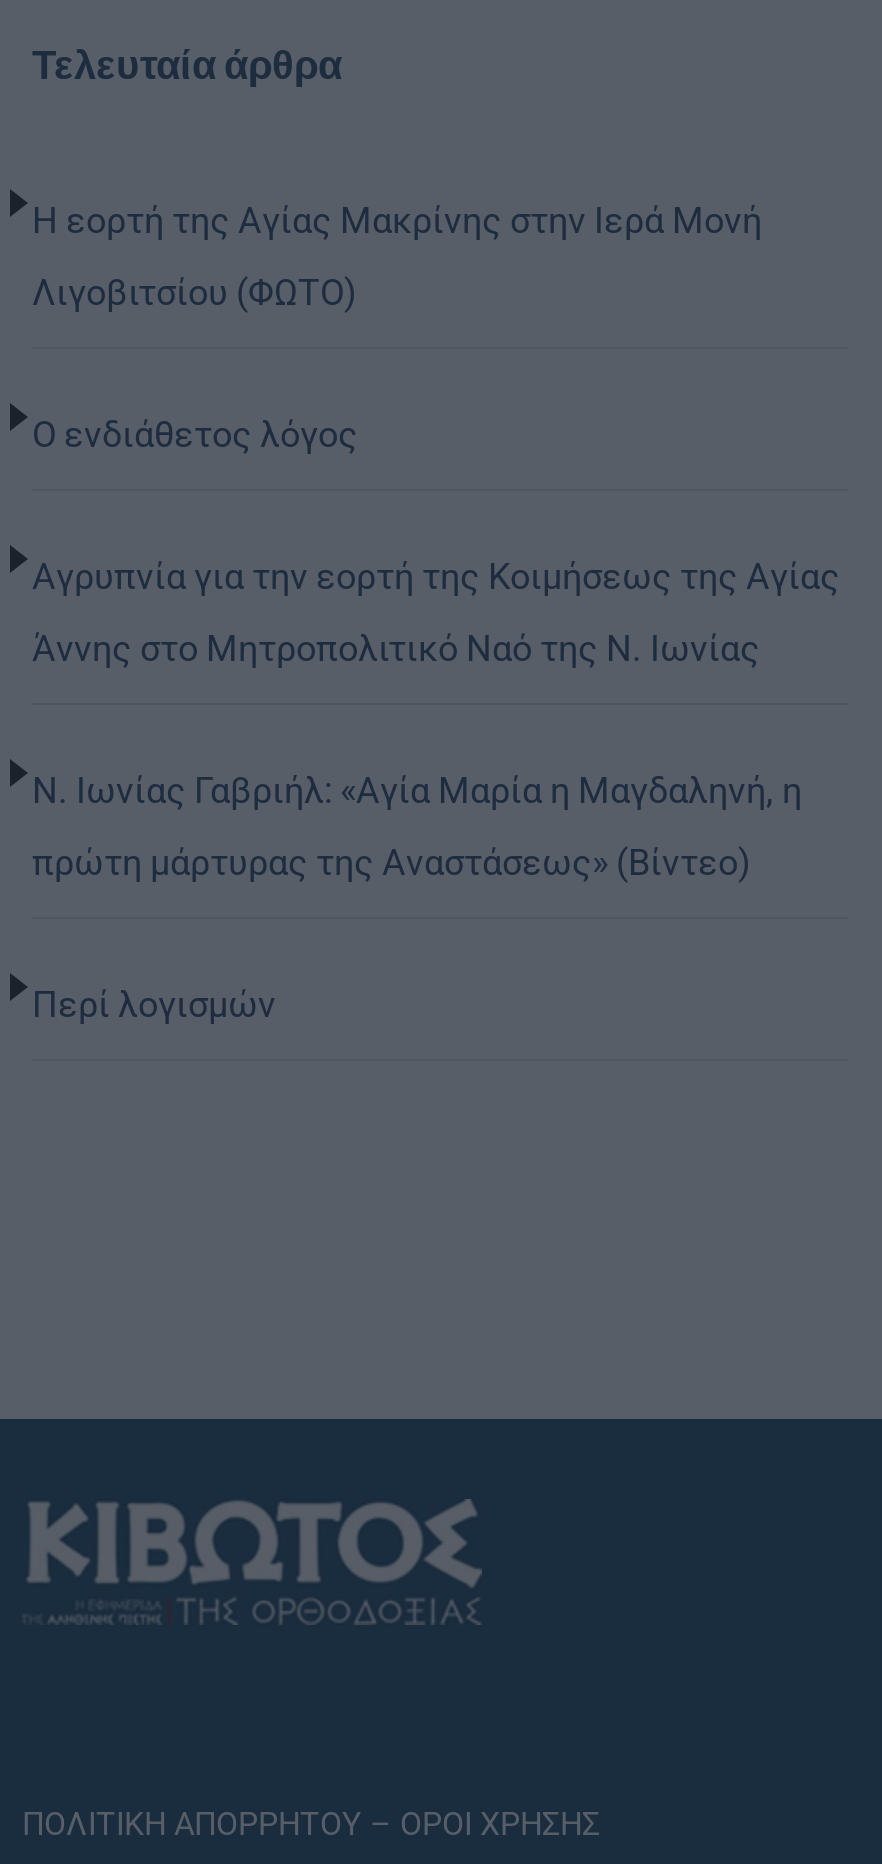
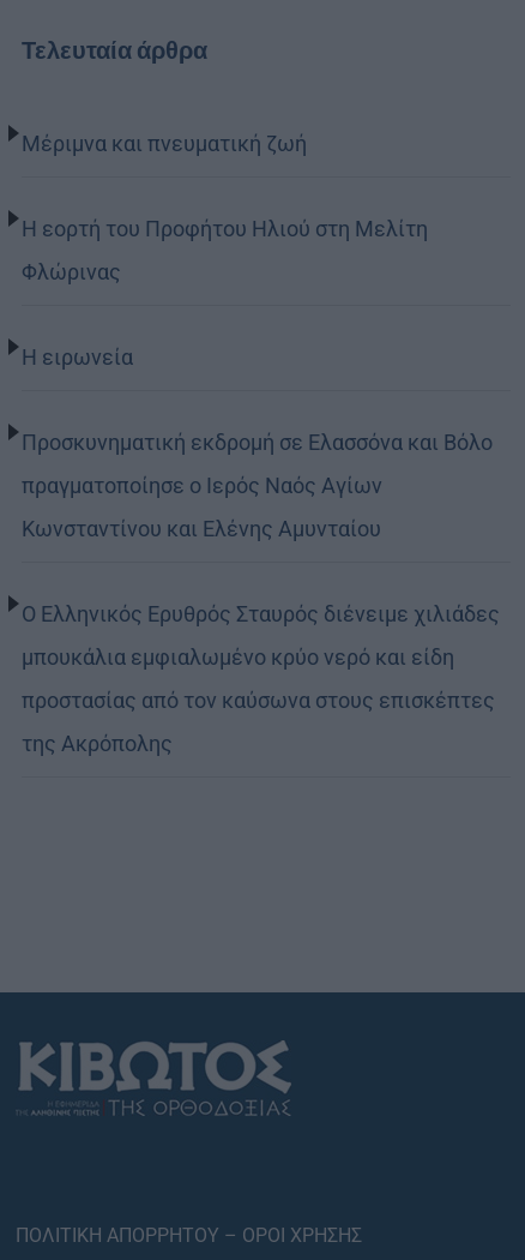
- Η εορτή της Αγίας Μακρίνης στην Ιερά Μονή
- Λιγοβιτσίου (ΦΩΤΟ)
- Ο ενδιάθετος λόγος
- Αγρυπνία για την εορτή της Κοιμήσεως της Αγίας
- Άννης στο Μητροπολιτικό Ναό της Ν. Ιωνίας
- Ν. Ιωνίας Γαβριήλ: «Αγία Μαρία η Μαγδαληνή, η
- πρώτη μάρτυρας της Αναστάσεως» (Βίντεο)
- Περί λογισμών
+ Μέριμνα και πνευματική ζωή
+ Η εορτή του Προφήτου Ηλιού στη Μελίτη
+ Φλώρινας
+ Η ειρωνεία
+ Προσκυνηματική εκδρομή σε Ελασσόνα και Βόλο
+ πραγματοποίησε ο Ιερός Ναός Αγίων
+ Κωνσταντίνου και Ελένης Αμυνταίου
+ Ο Ελληνικός Ερυθρός Σταυρός διένειμε χιλιάδες
+ μπουκάλια εμφιαλωμένο κρύο νερό και είδη
+ προστασίας από τον καύσωνα στους επισκέπτες
+ της Ακρόπολης
